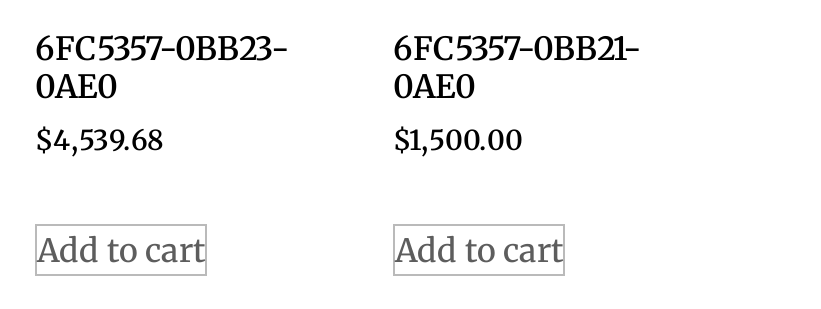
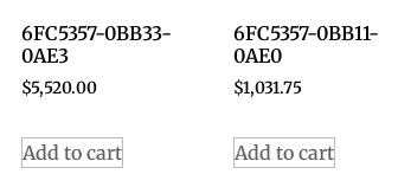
- 6FC5357-0BB23-
- 0AE0
- $4,539.68
+ 6FC5357-0BB33-
+ 0AE3
+ $5,520.00

- 6FC5357-0BB21-
+ 6FC5357-0BB11-

- $1,500.00
+ $1,031.75
